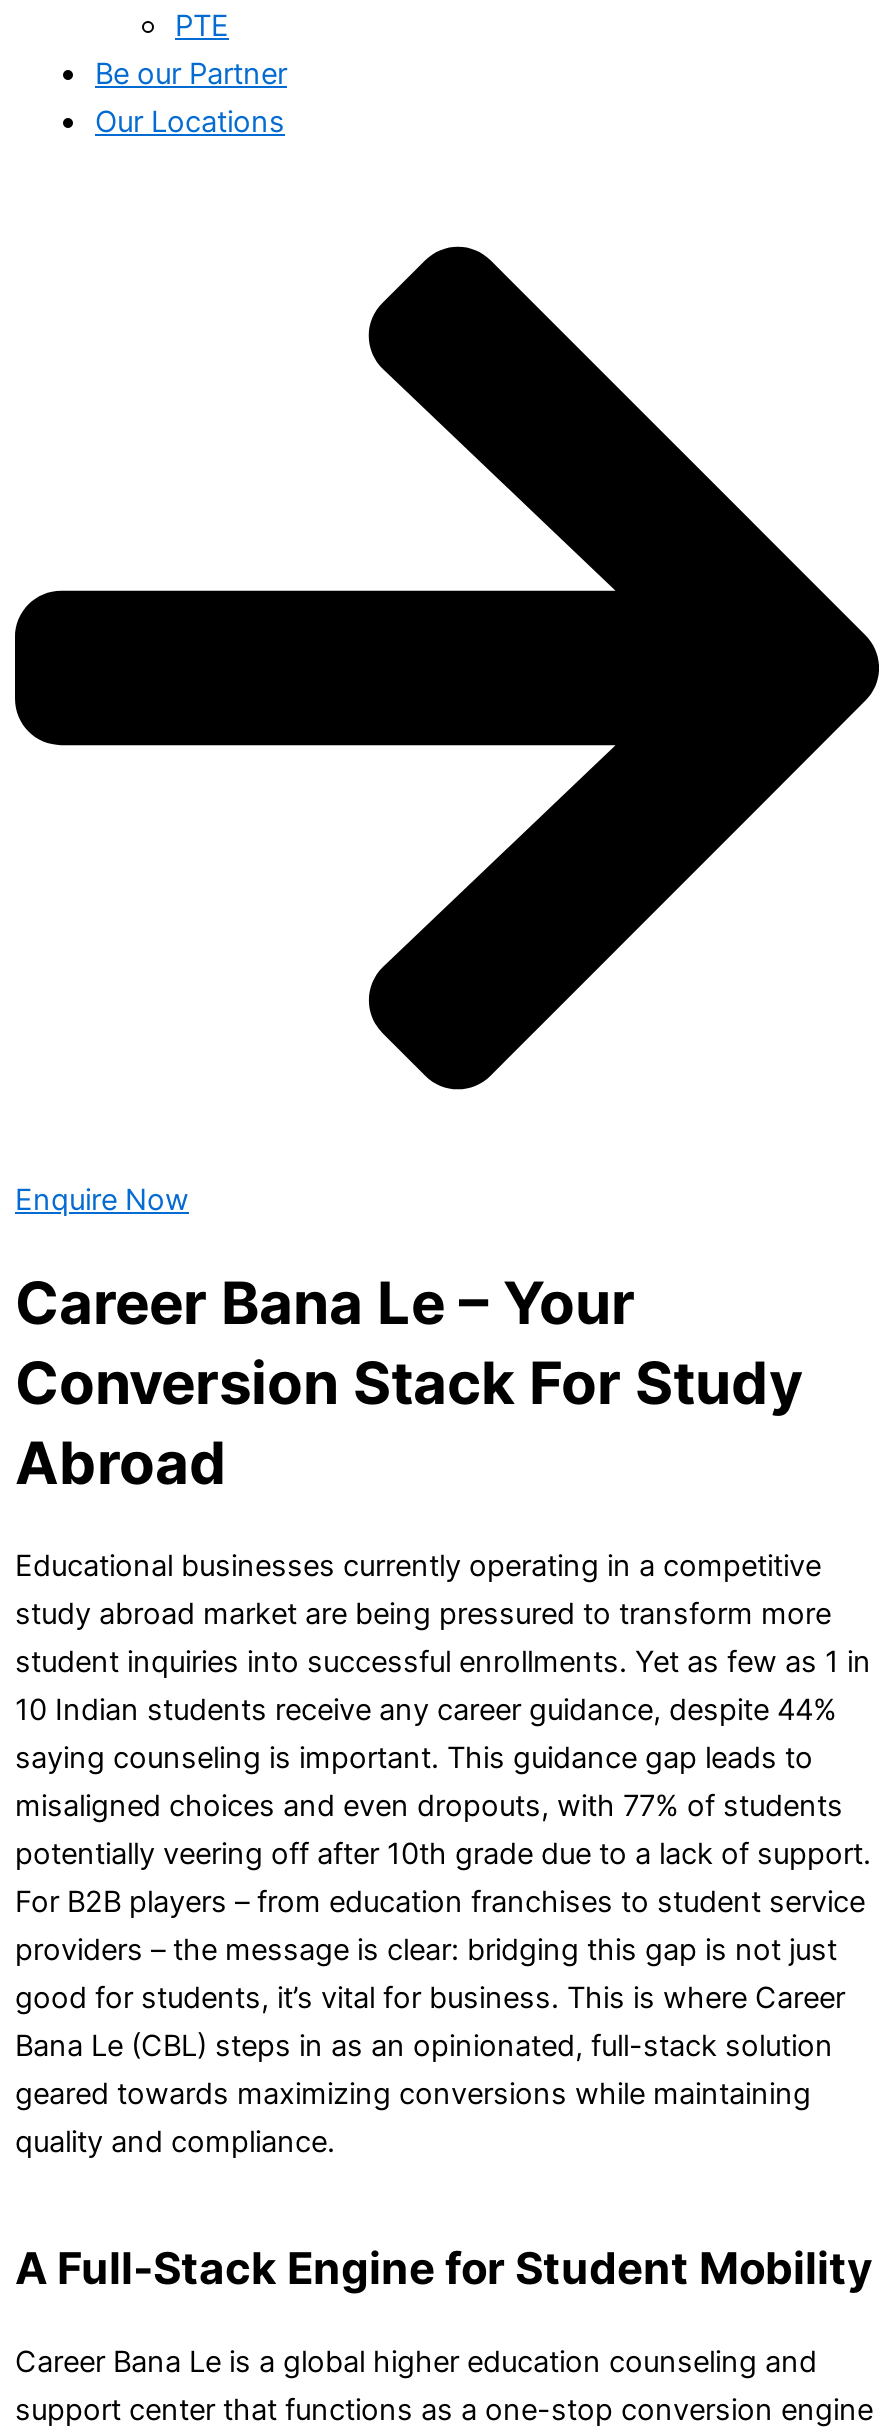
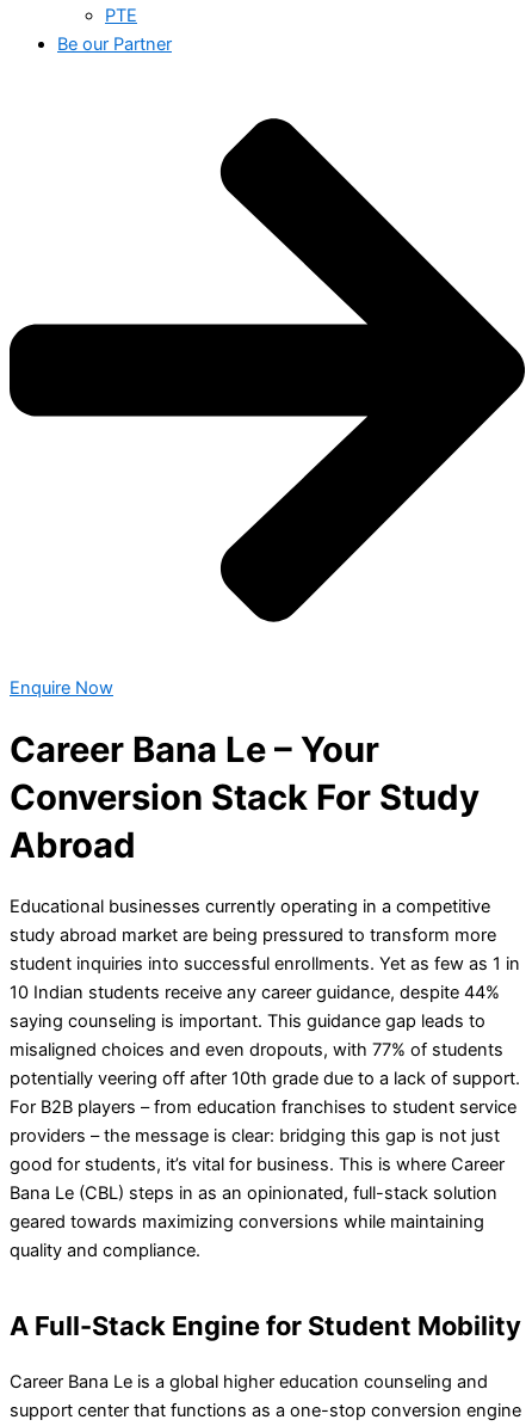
- Our Locations
